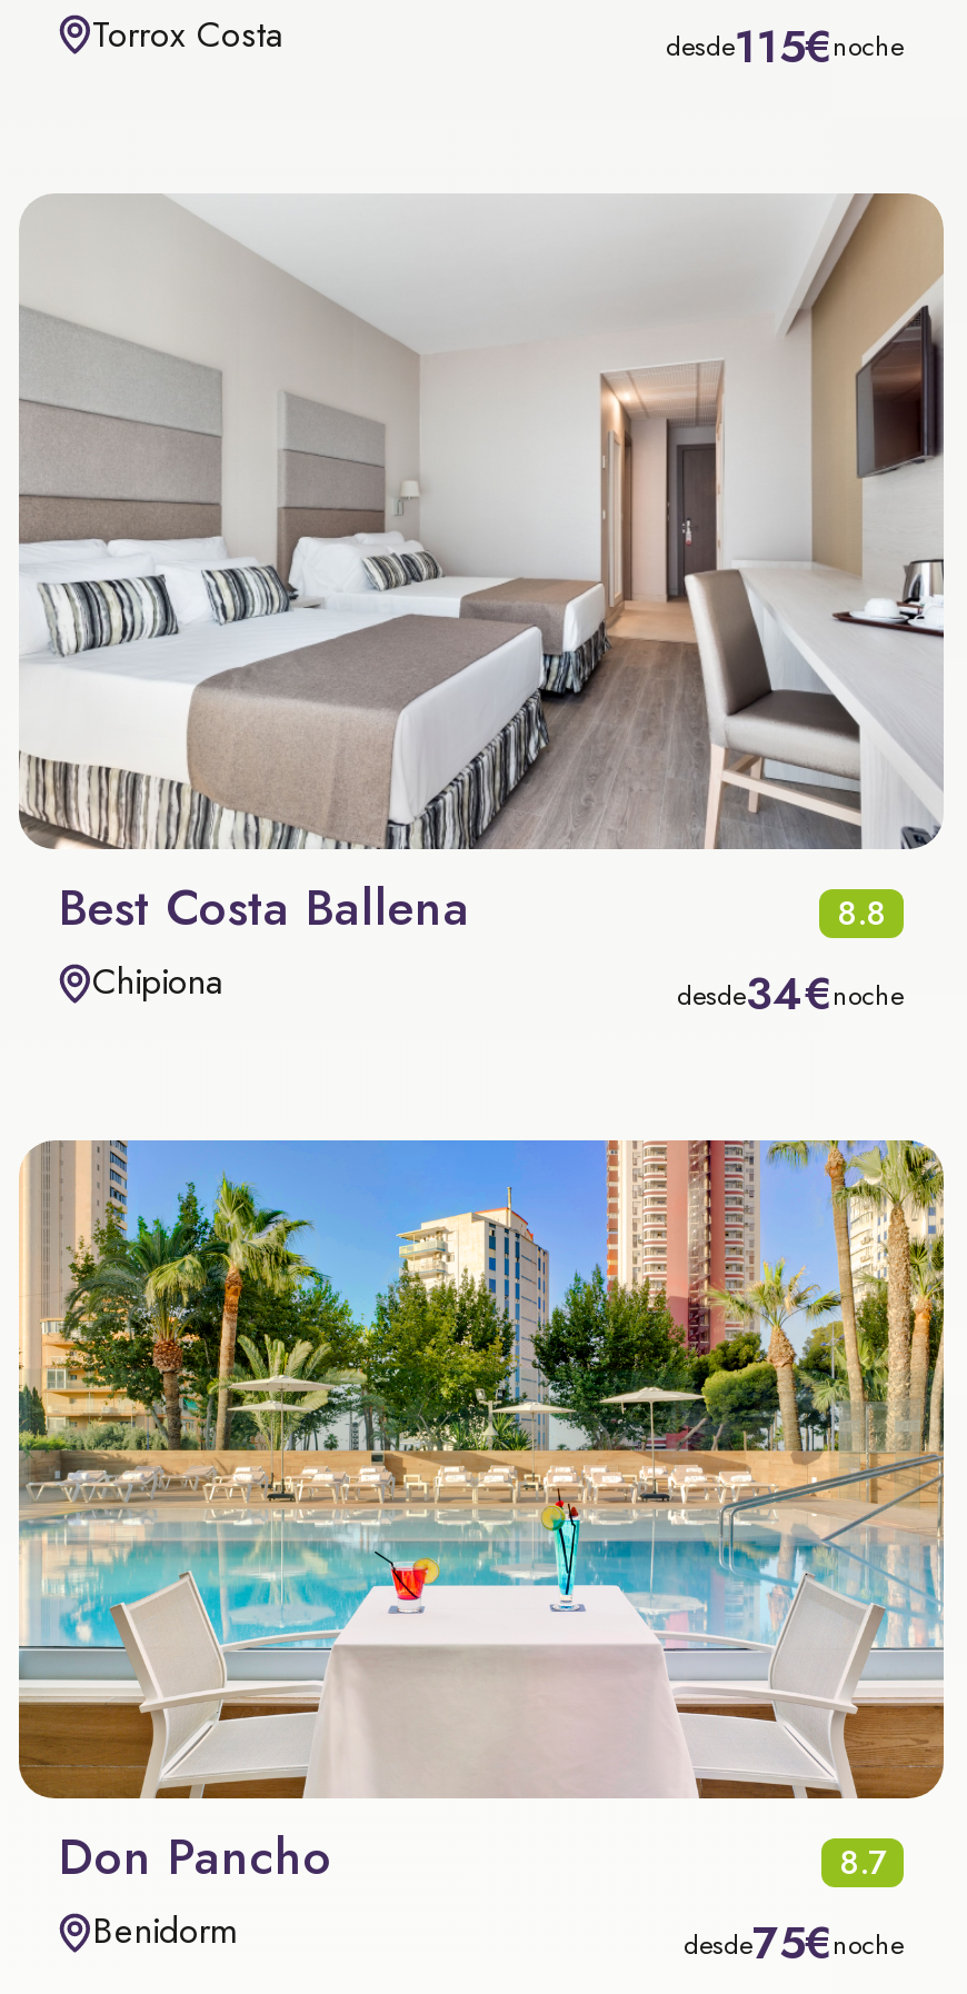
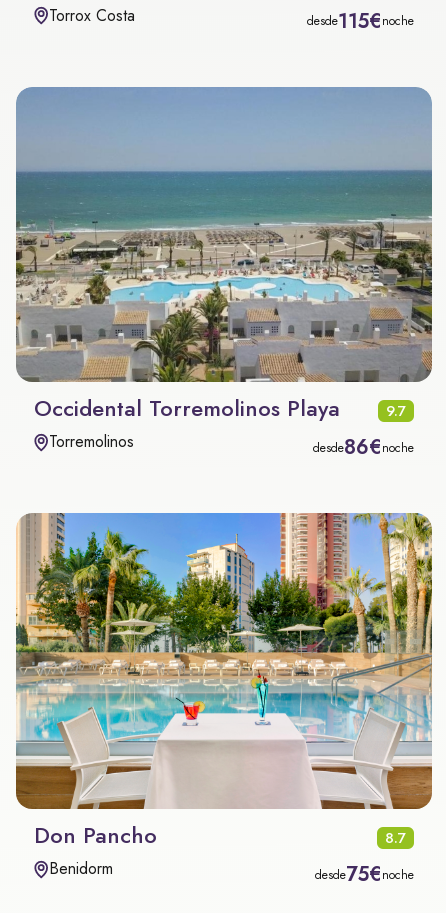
- [image]
- Best Costa Ballena
- 8.8
- Chipiona
- desde34€noche
+ [image]
+ Occidental Torremolinos Playa
+ 9.7
+ Torremolinos
+ desde86€noche
